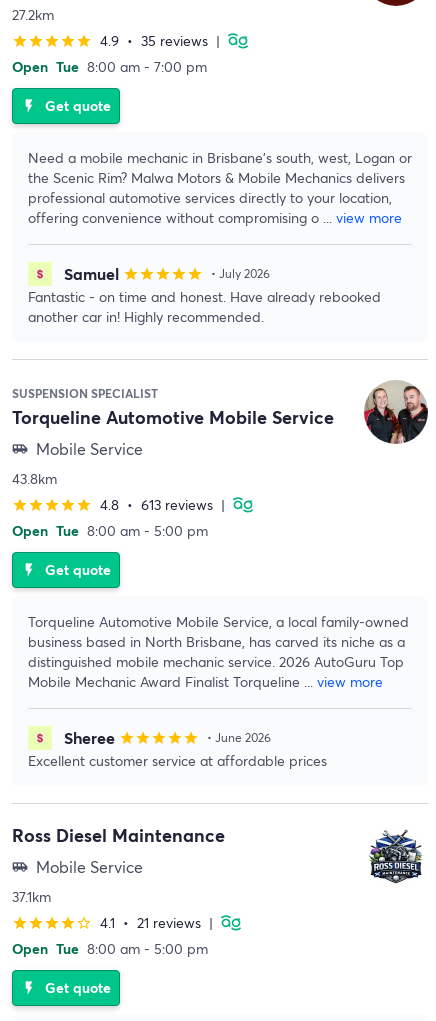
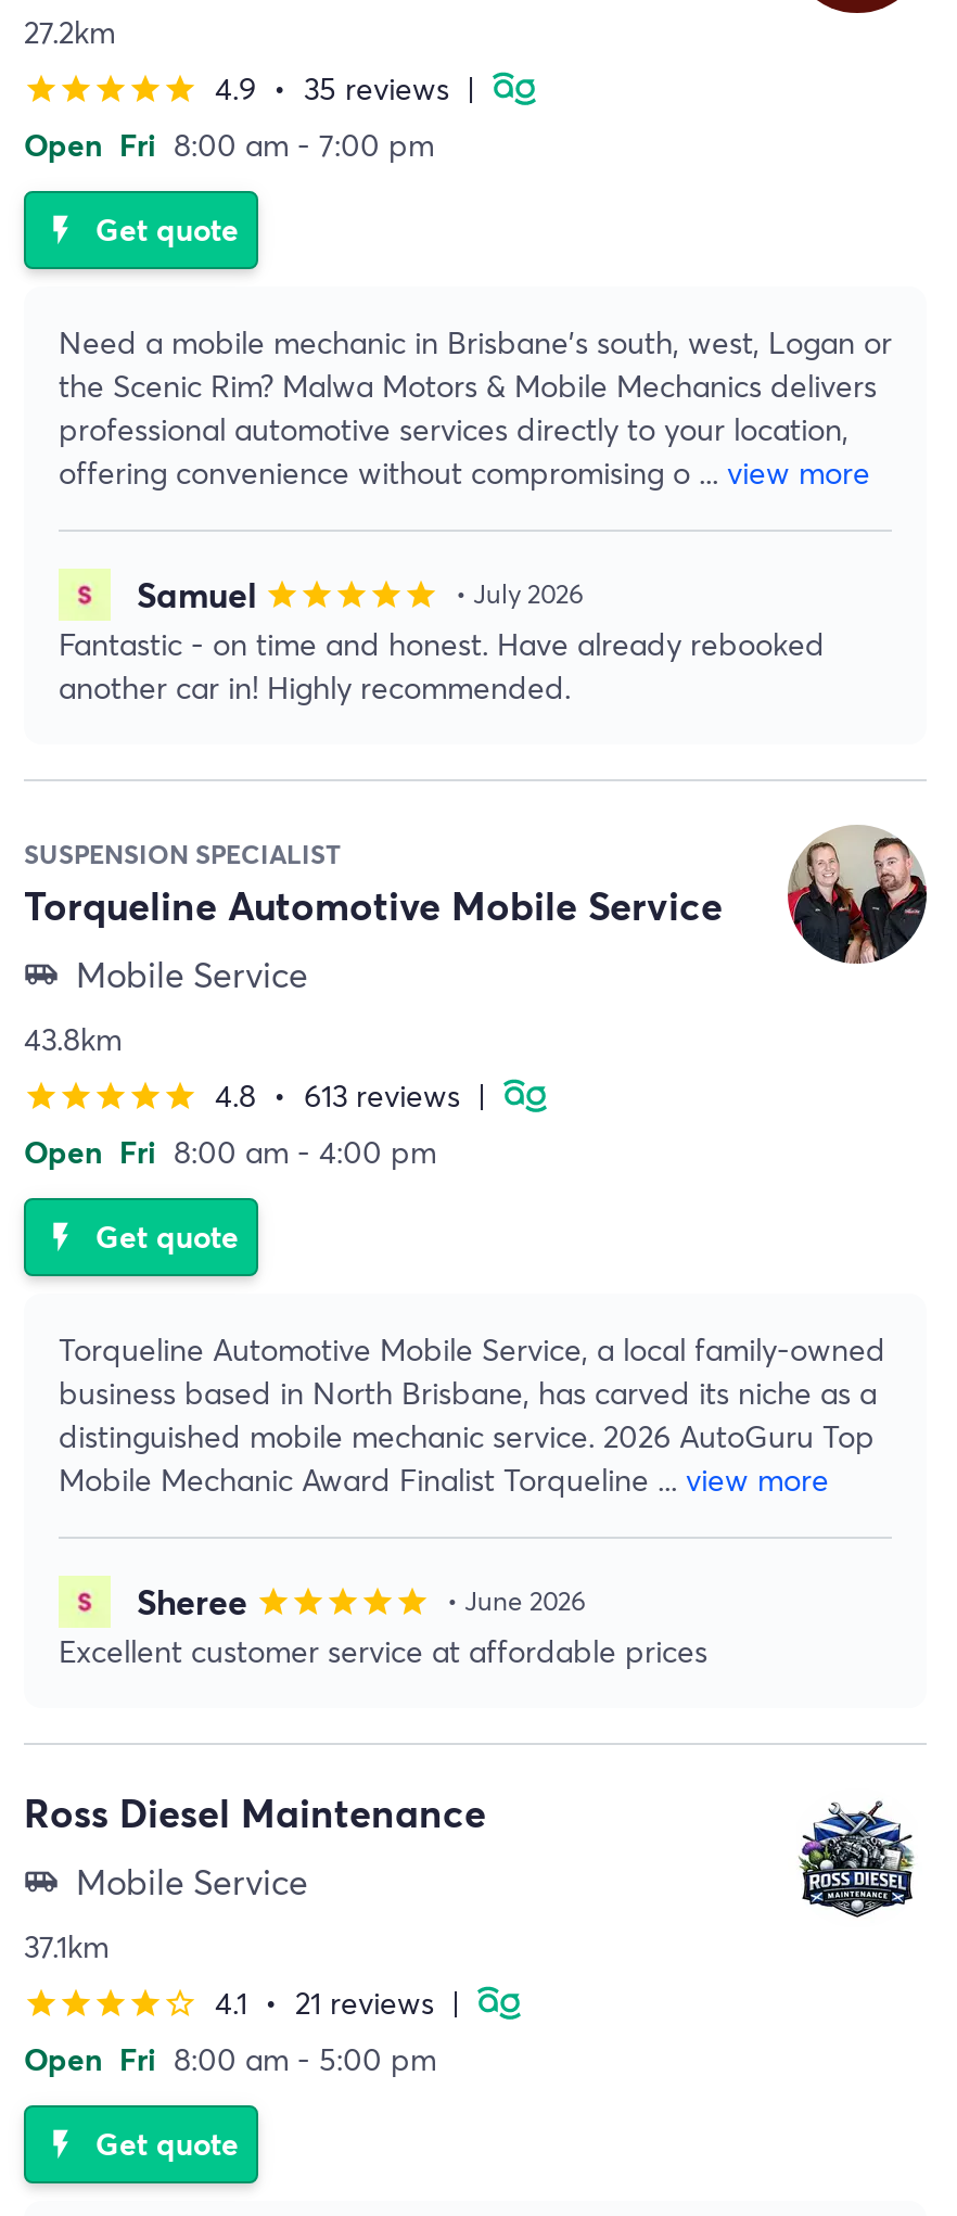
- Open Tue 8:00 am - 7:00 pm
+ Open Fri 8:00 am - 7:00 pm

- Open Tue 8:00 am - 5:00 pm
+ Open Fri 8:00 am - 4:00 pm

- Open Tue 8:00 am - 5:00 pm
+ Open Fri 8:00 am - 5:00 pm
